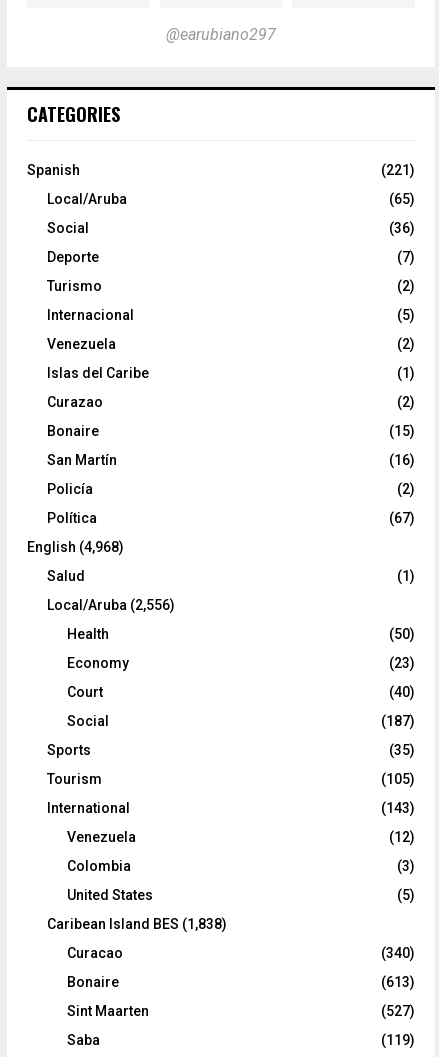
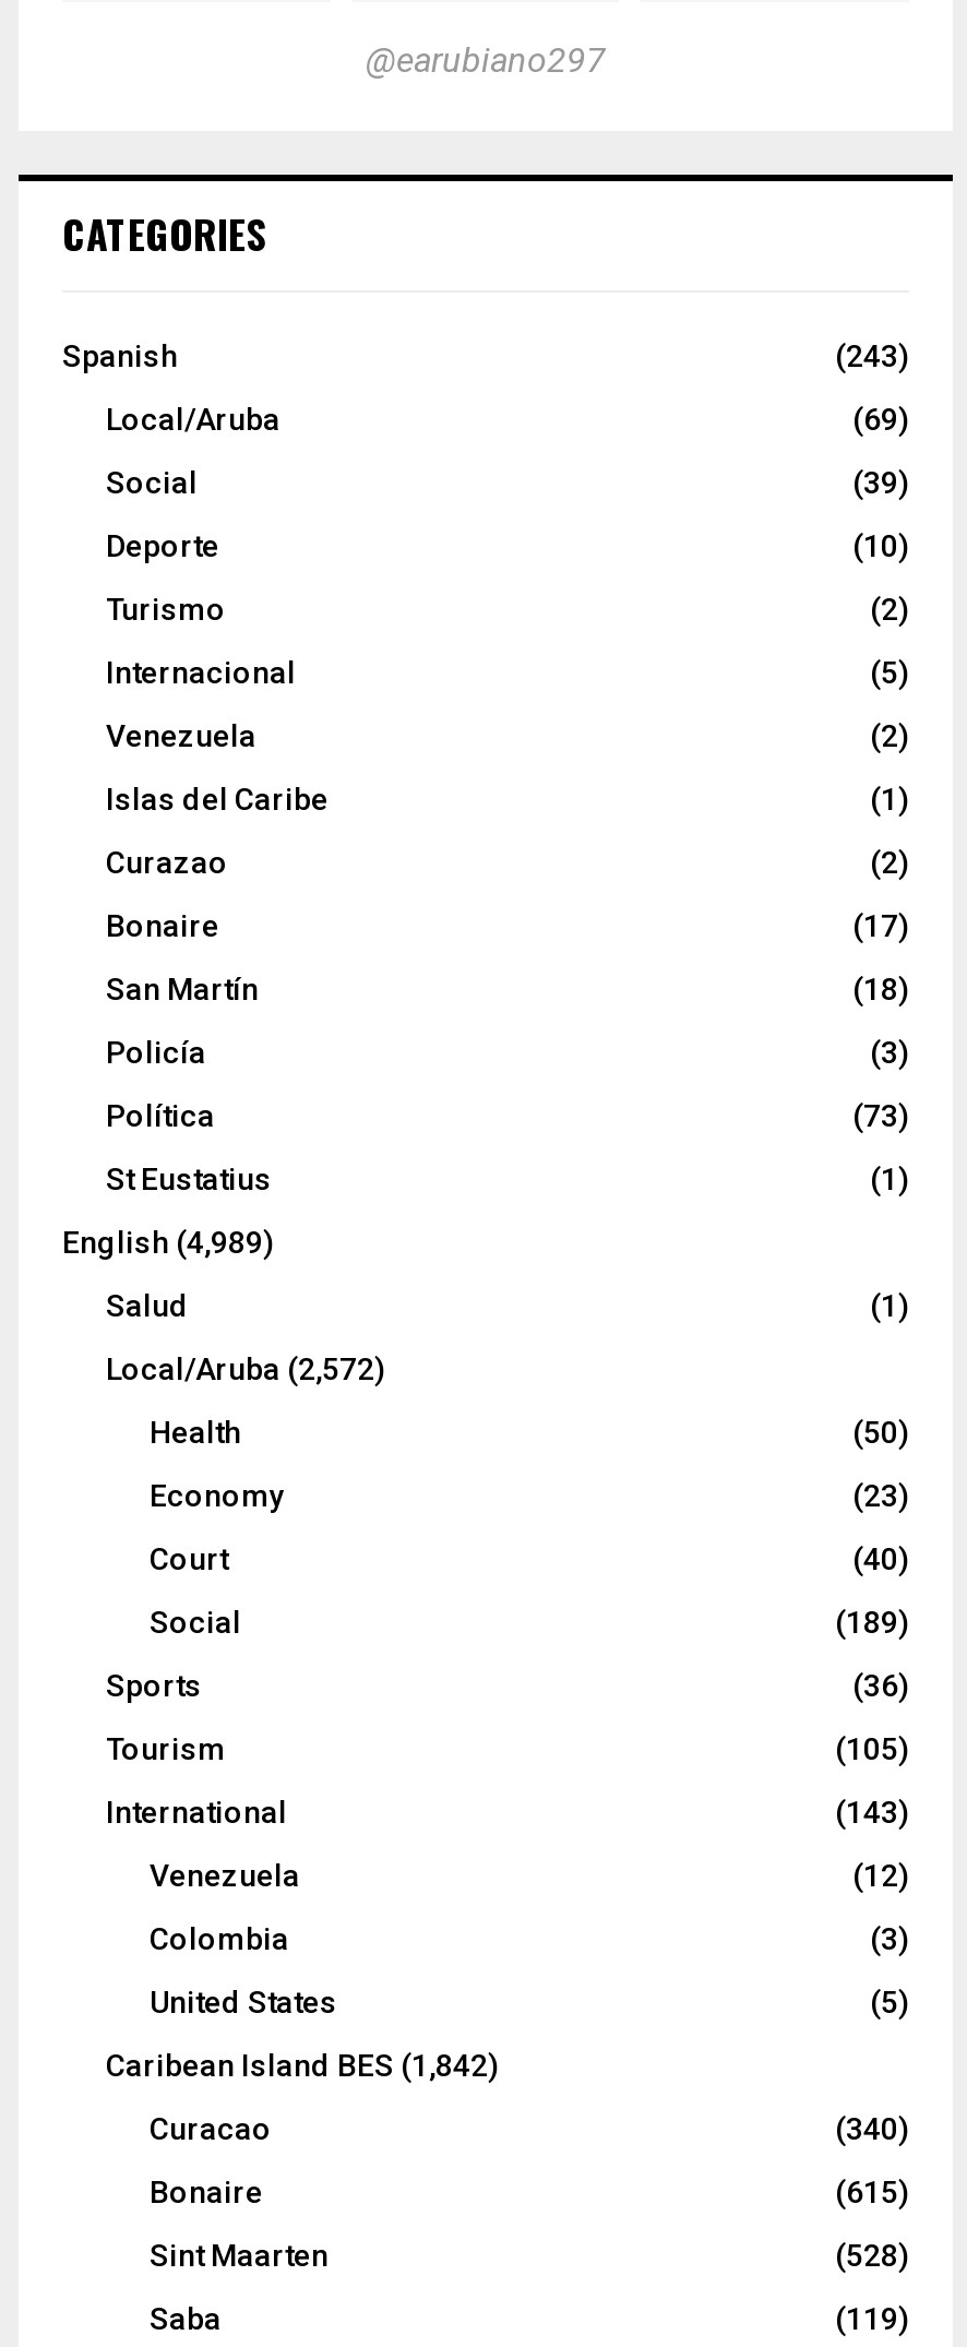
- (221)
+ (243)

- (65)
+ (69)

- (36)
+ (39)

- (7)
+ (10)

- (15)
+ (17)

- (16)
+ (18)

- (2)
+ (3)

- (67)
- English (4,968)
+ (73)
+ St Eustatius
+ (1)
+ English (4,989)

- Local/Aruba (2,556)
+ Local/Aruba (2,572)

- (187)
+ (189)

- (35)
+ (36)

- Caribean Island BES (1,838)
+ Caribean Island BES (1,842)

- (613)
+ (615)

- (527)
+ (528)
